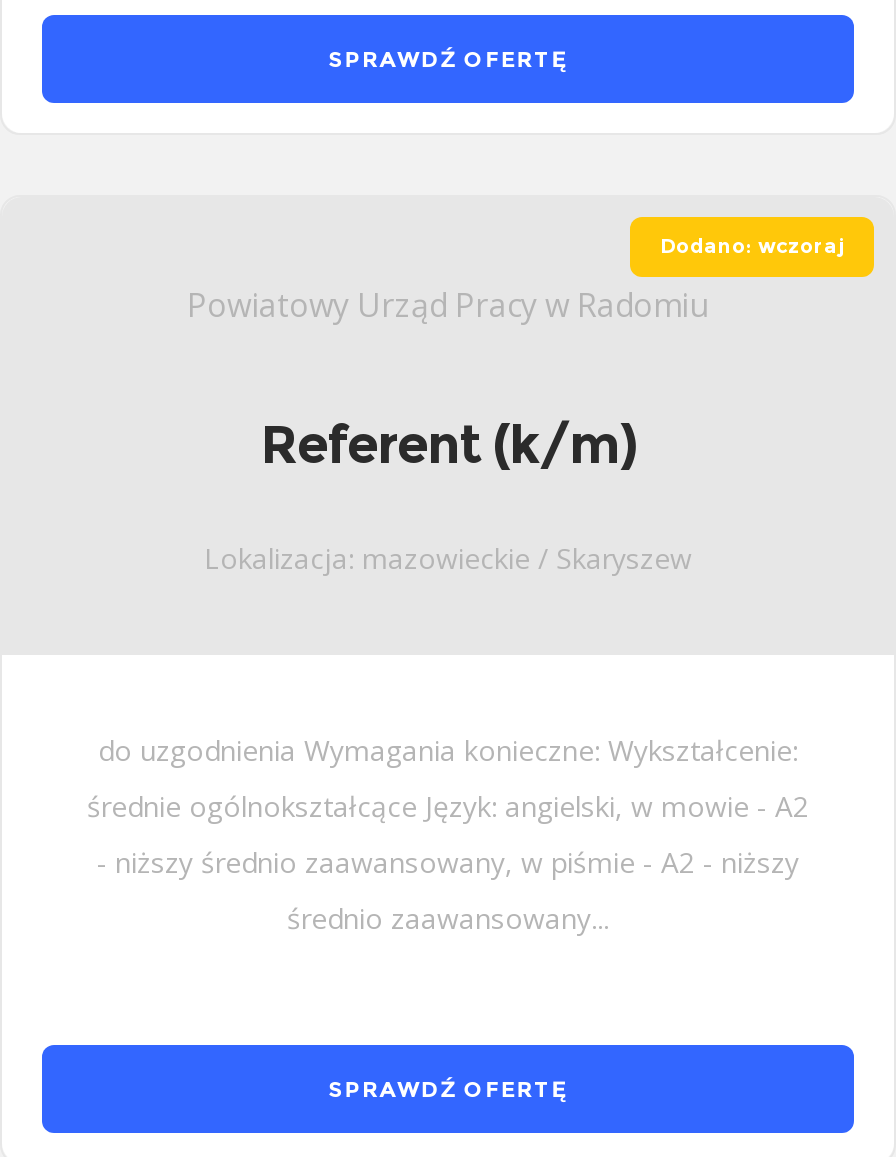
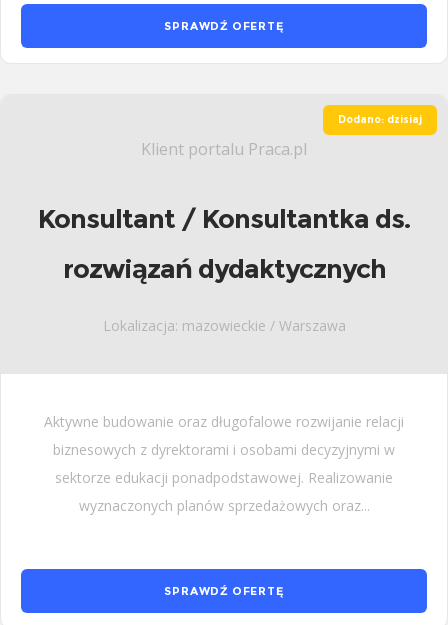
- Dodano: wczoraj
- Powiatowy Urząd Pracy w Radomiu
- Referent (k/m)
- Lokalizacja: mazowieckie / Skaryszew
+ Dodano: dzisiaj
+ Klient portalu Praca.pl
+ Konsultant / Konsultantka ds.
+ rozwiązań dydaktycznych
+ Lokalizacja: mazowieckie / Warszawa

- do uzgodnienia Wymagania konieczne: Wykształcenie:
- średnie ogólnokształcące Język: angielski, w mowie - A2
- - niższy średnio zaawansowany, w piśmie - A2 - niższy
- średnio zaawansowany...
+ Aktywne budowanie oraz długofalowe rozwijanie relacji
+ biznesowych z dyrektorami i osobami decyzyjnymi w
+ sektorze edukacji ponadpodstawowej. Realizowanie
+ wyznaczonych planów sprzedażowych oraz...
